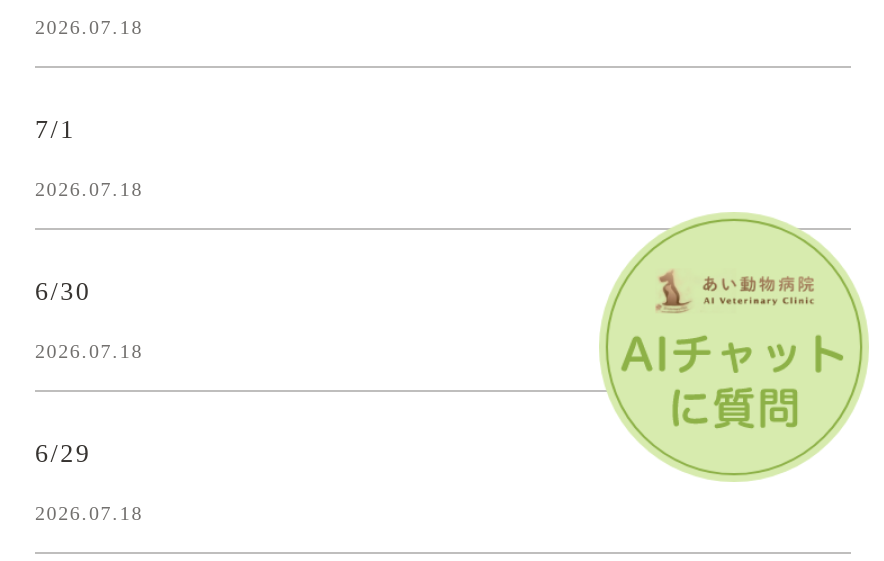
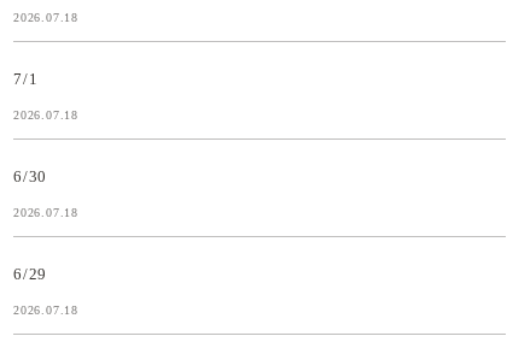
- [image]
